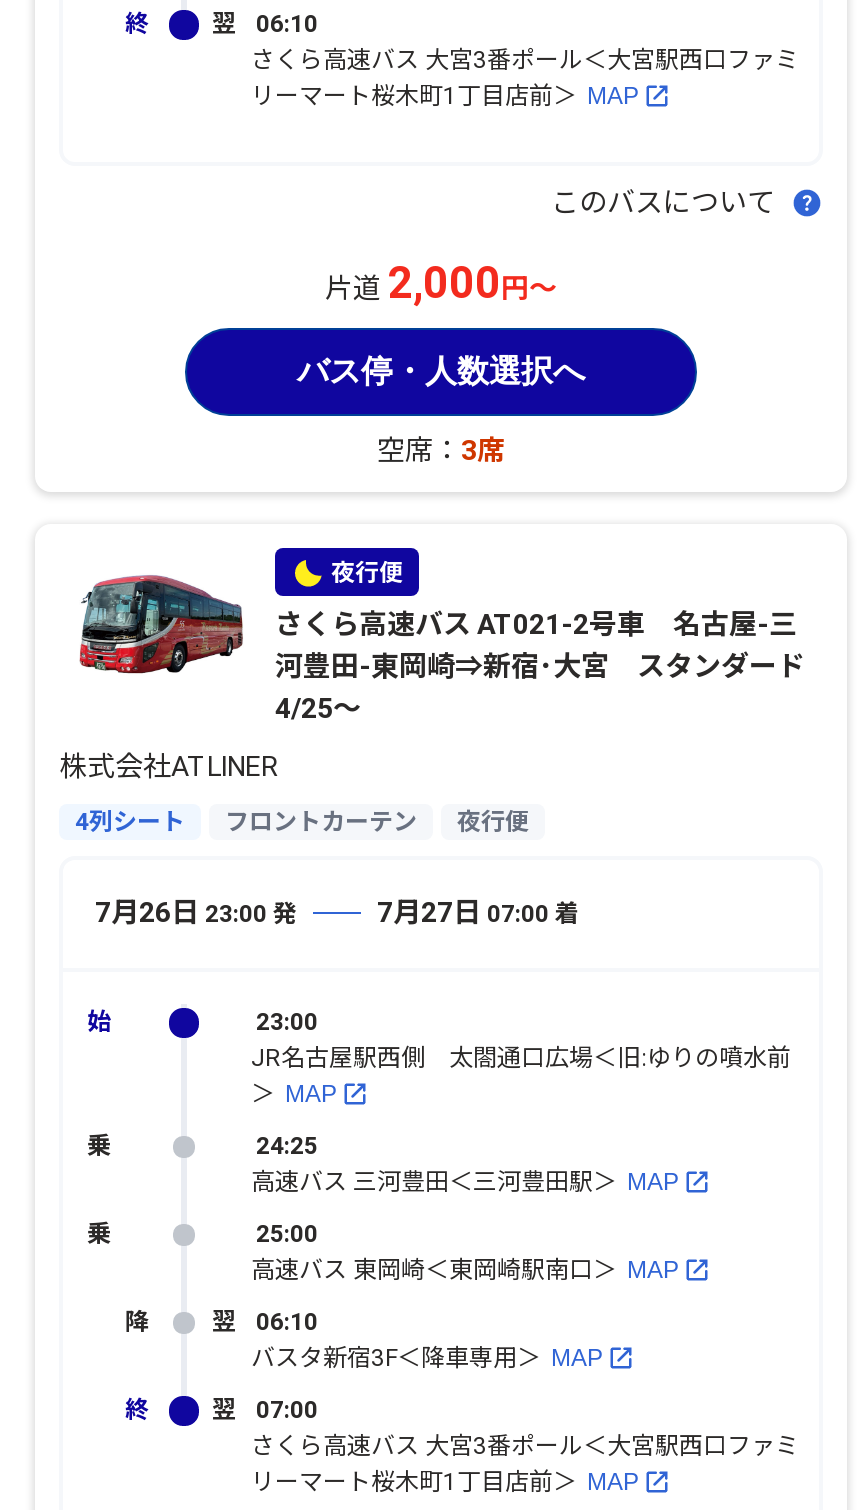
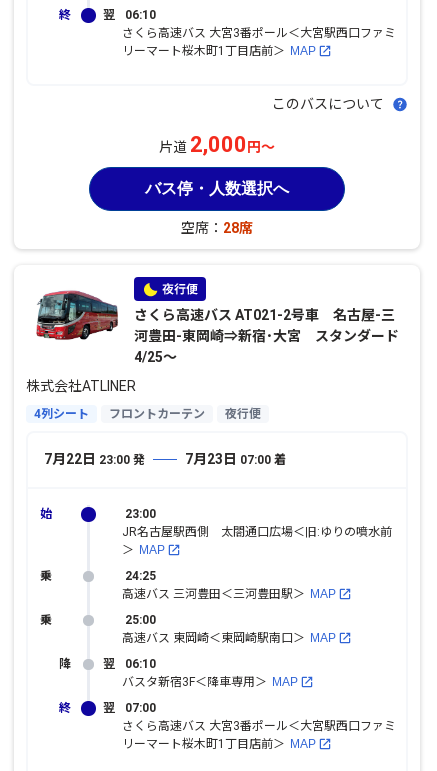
- 空席：3席
+ 空席：28席

- 7月26日23:00発
+ 7月22日23:00発

- 7月27日07:00着
+ 7月23日07:00着
